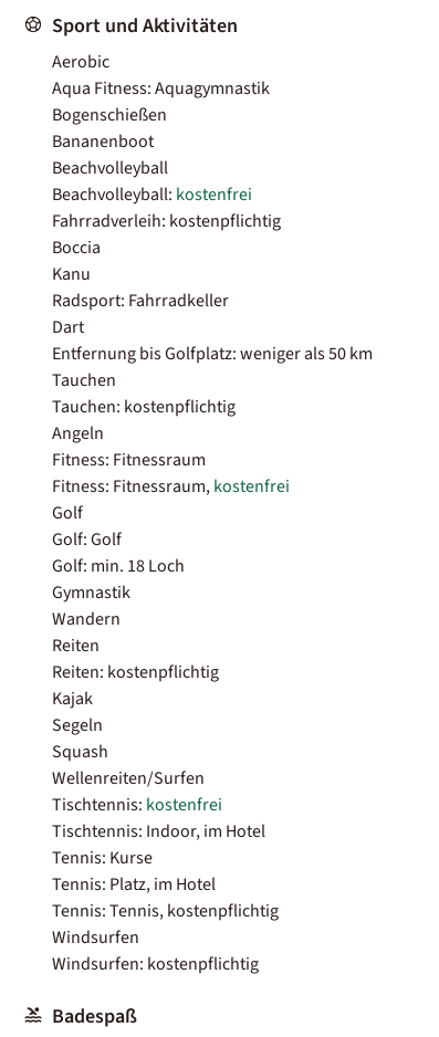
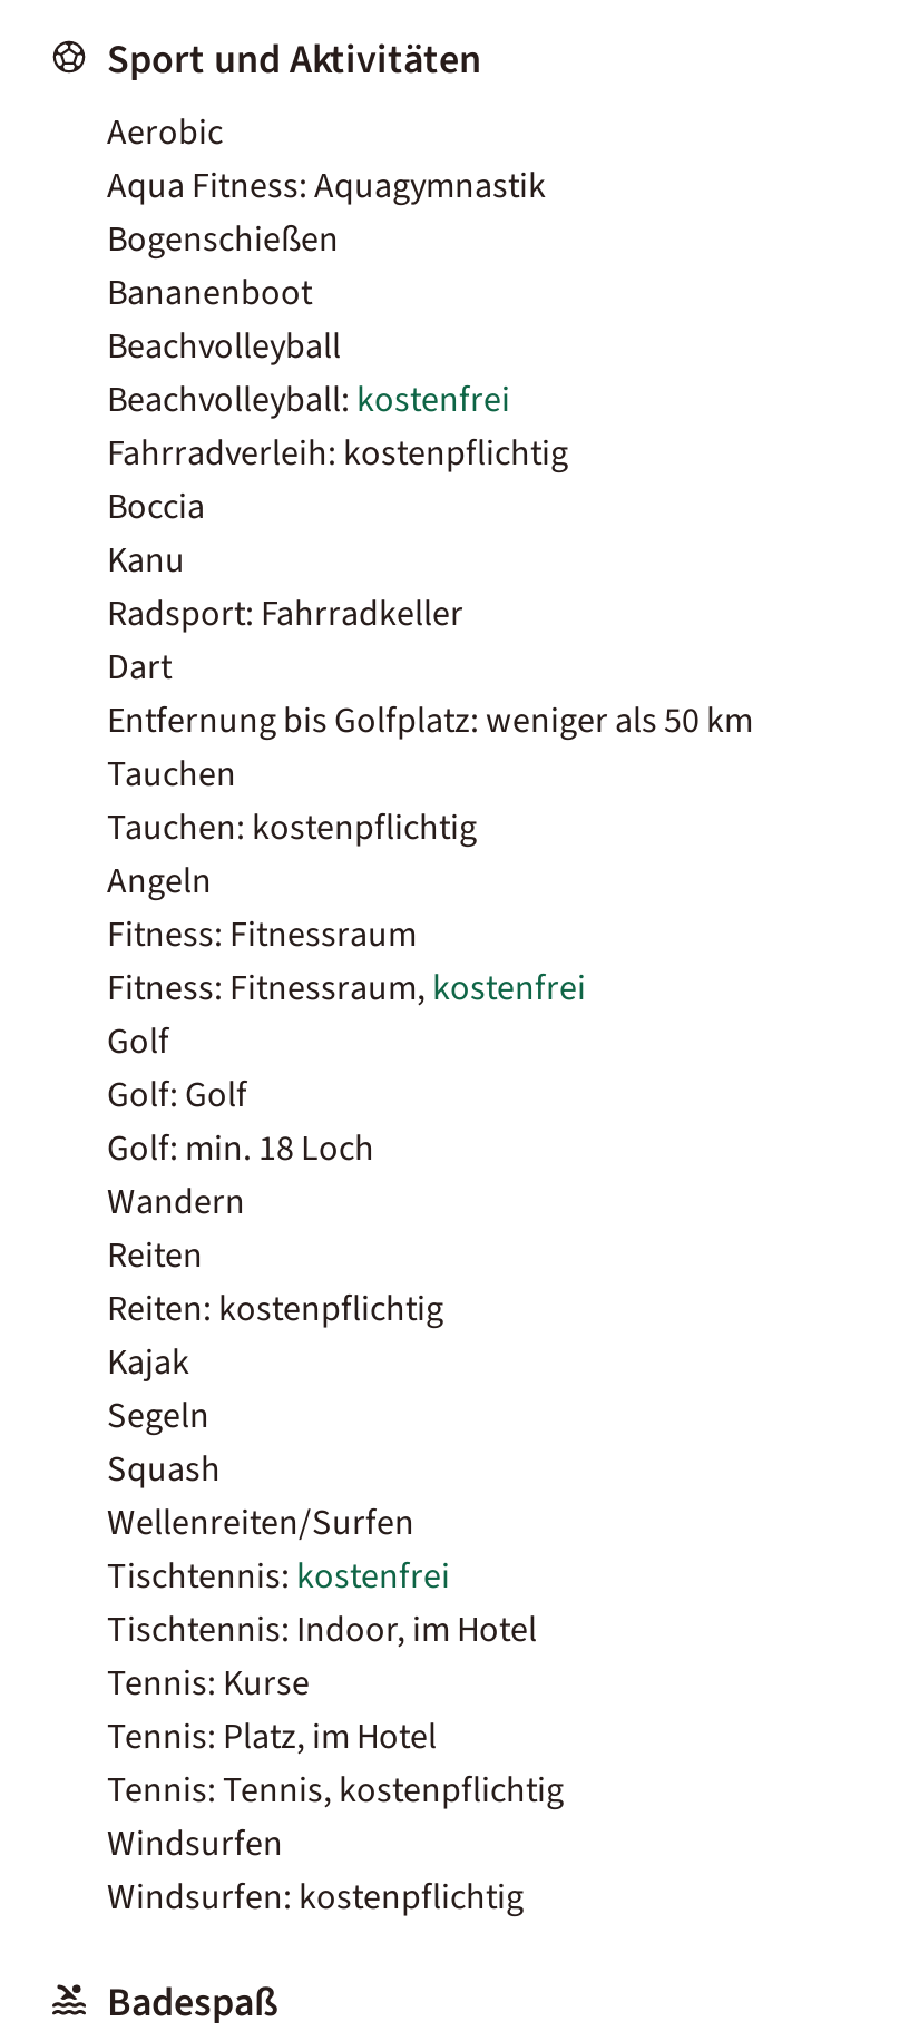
- Gymnastik
